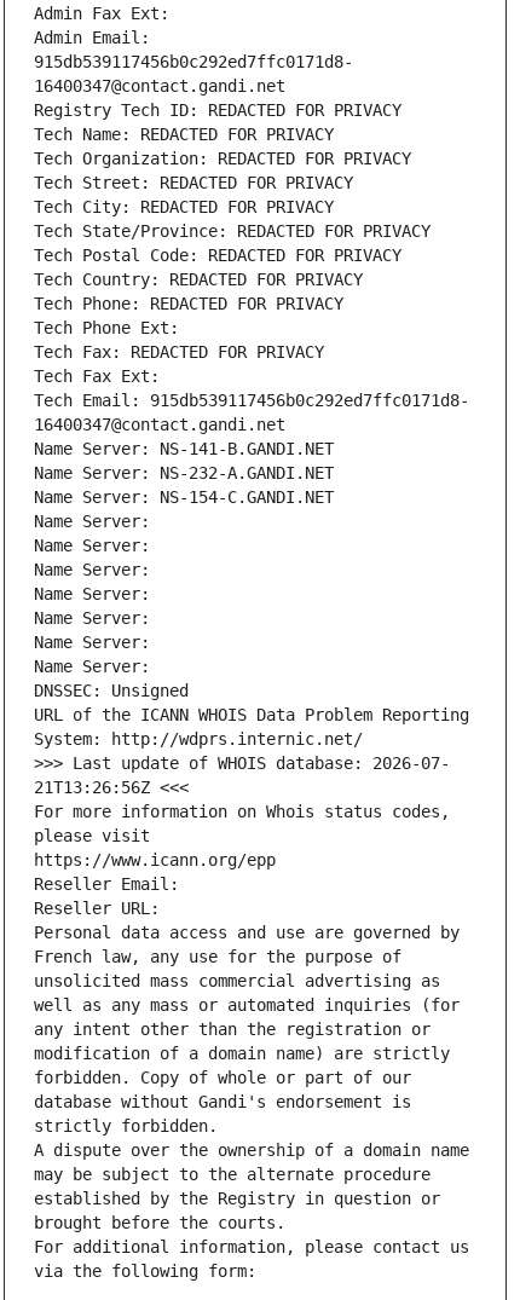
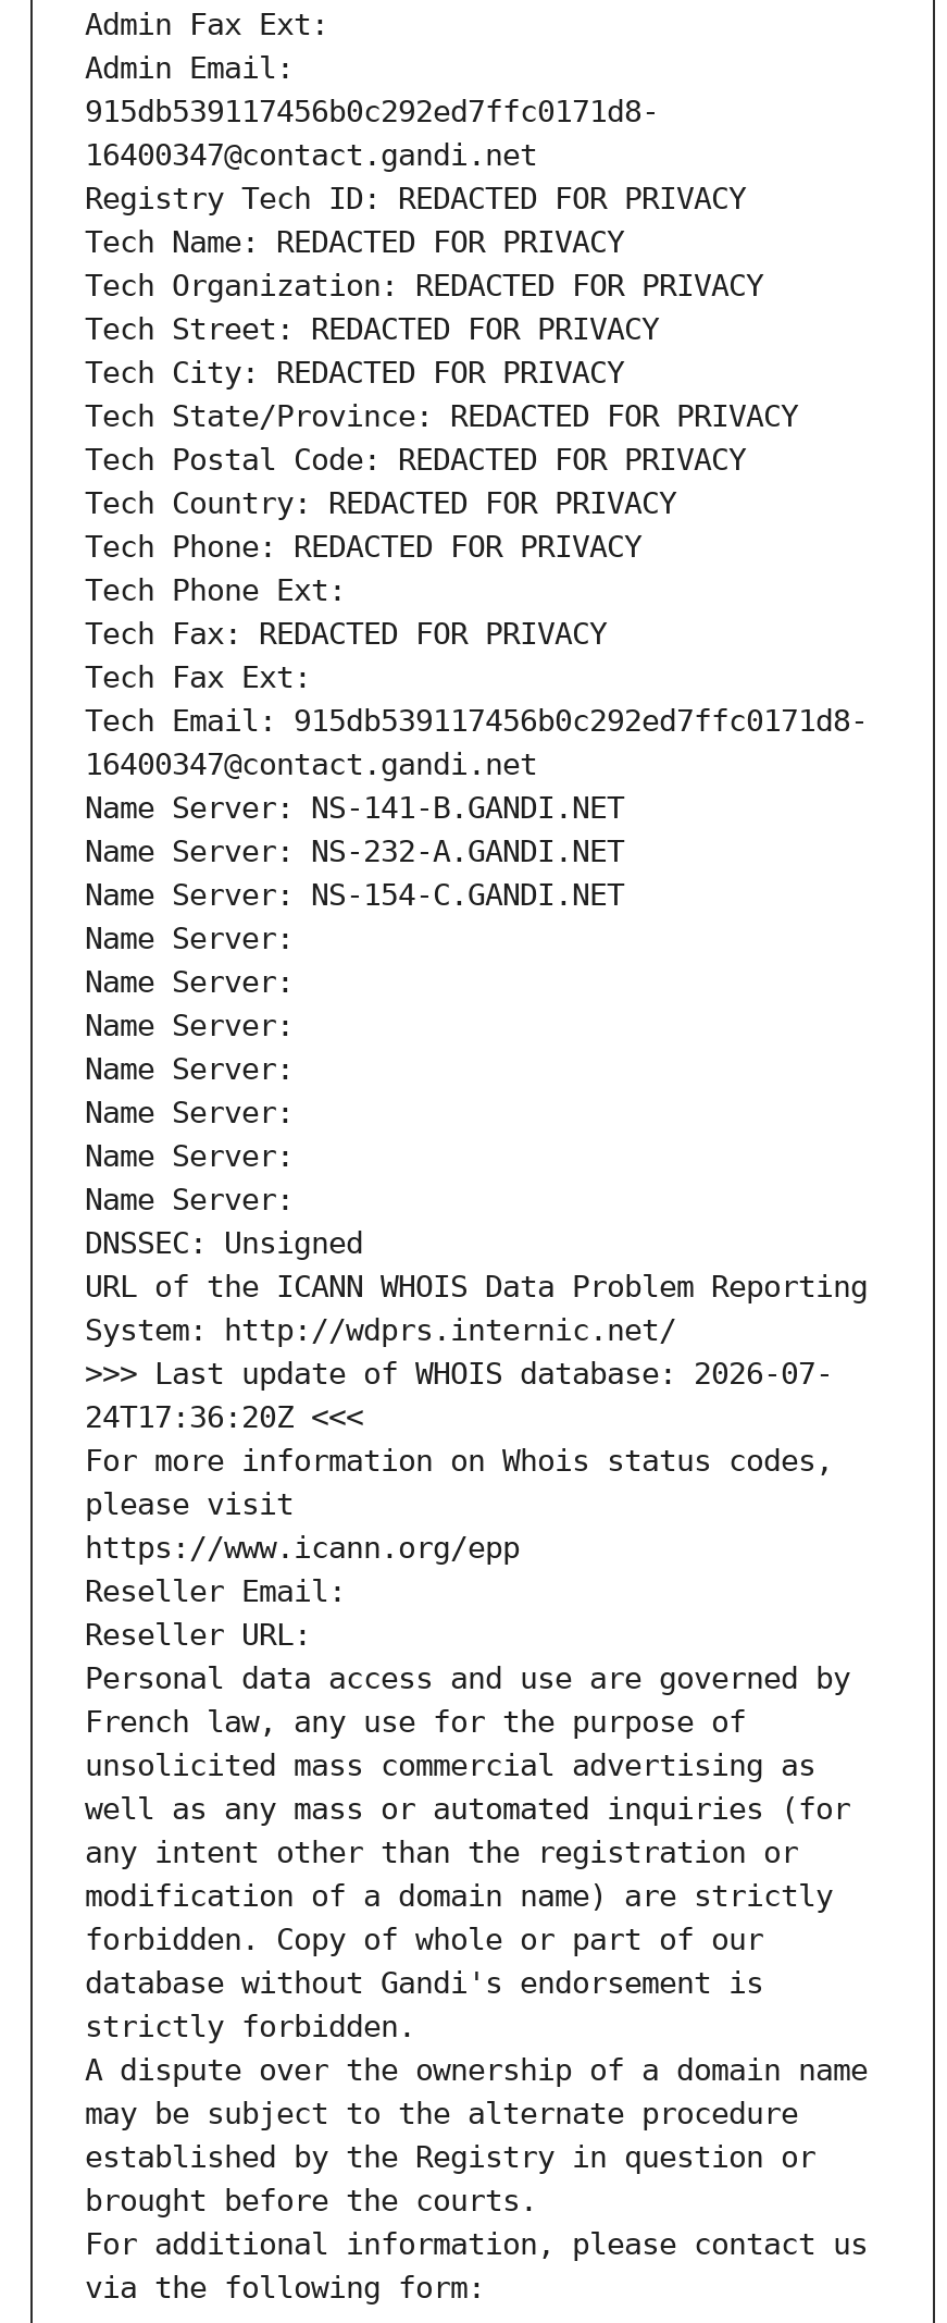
- 21T13:26:56Z <<<
+ 24T17:36:20Z <<<
